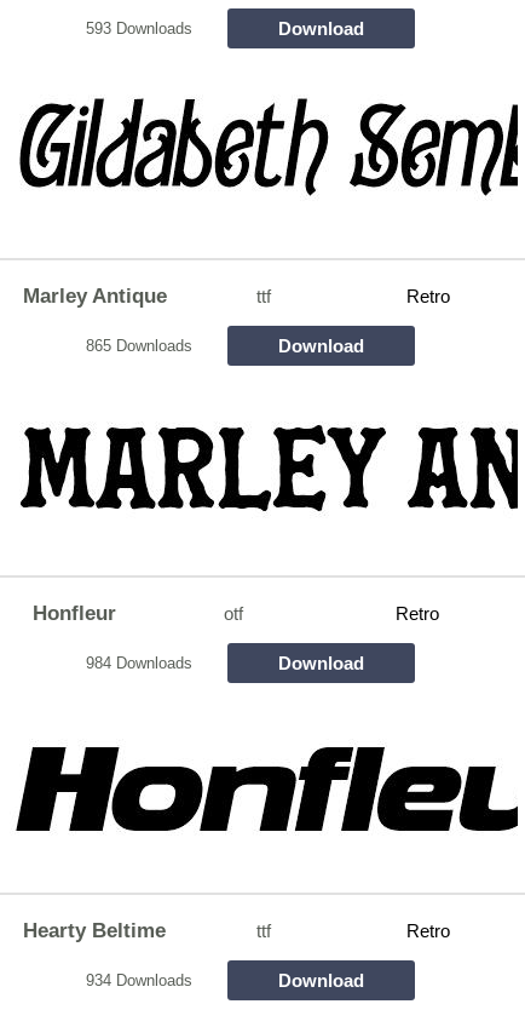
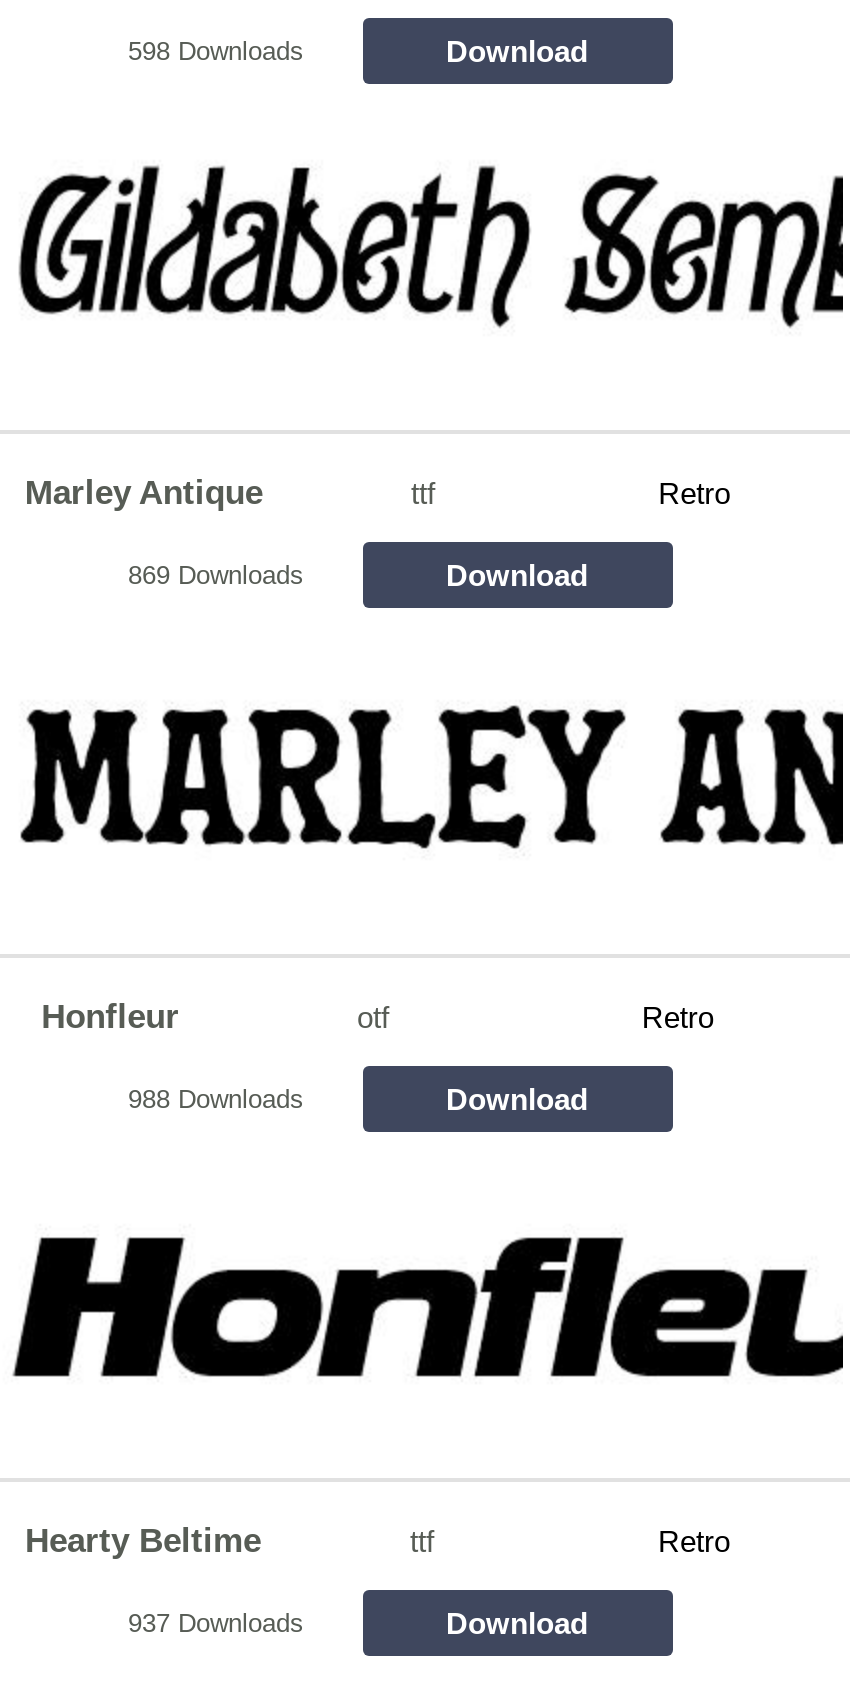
- 593 Downloads
+ 598 Downloads

- 865 Downloads
+ 869 Downloads

- 984 Downloads
+ 988 Downloads

- 934 Downloads
+ 937 Downloads
